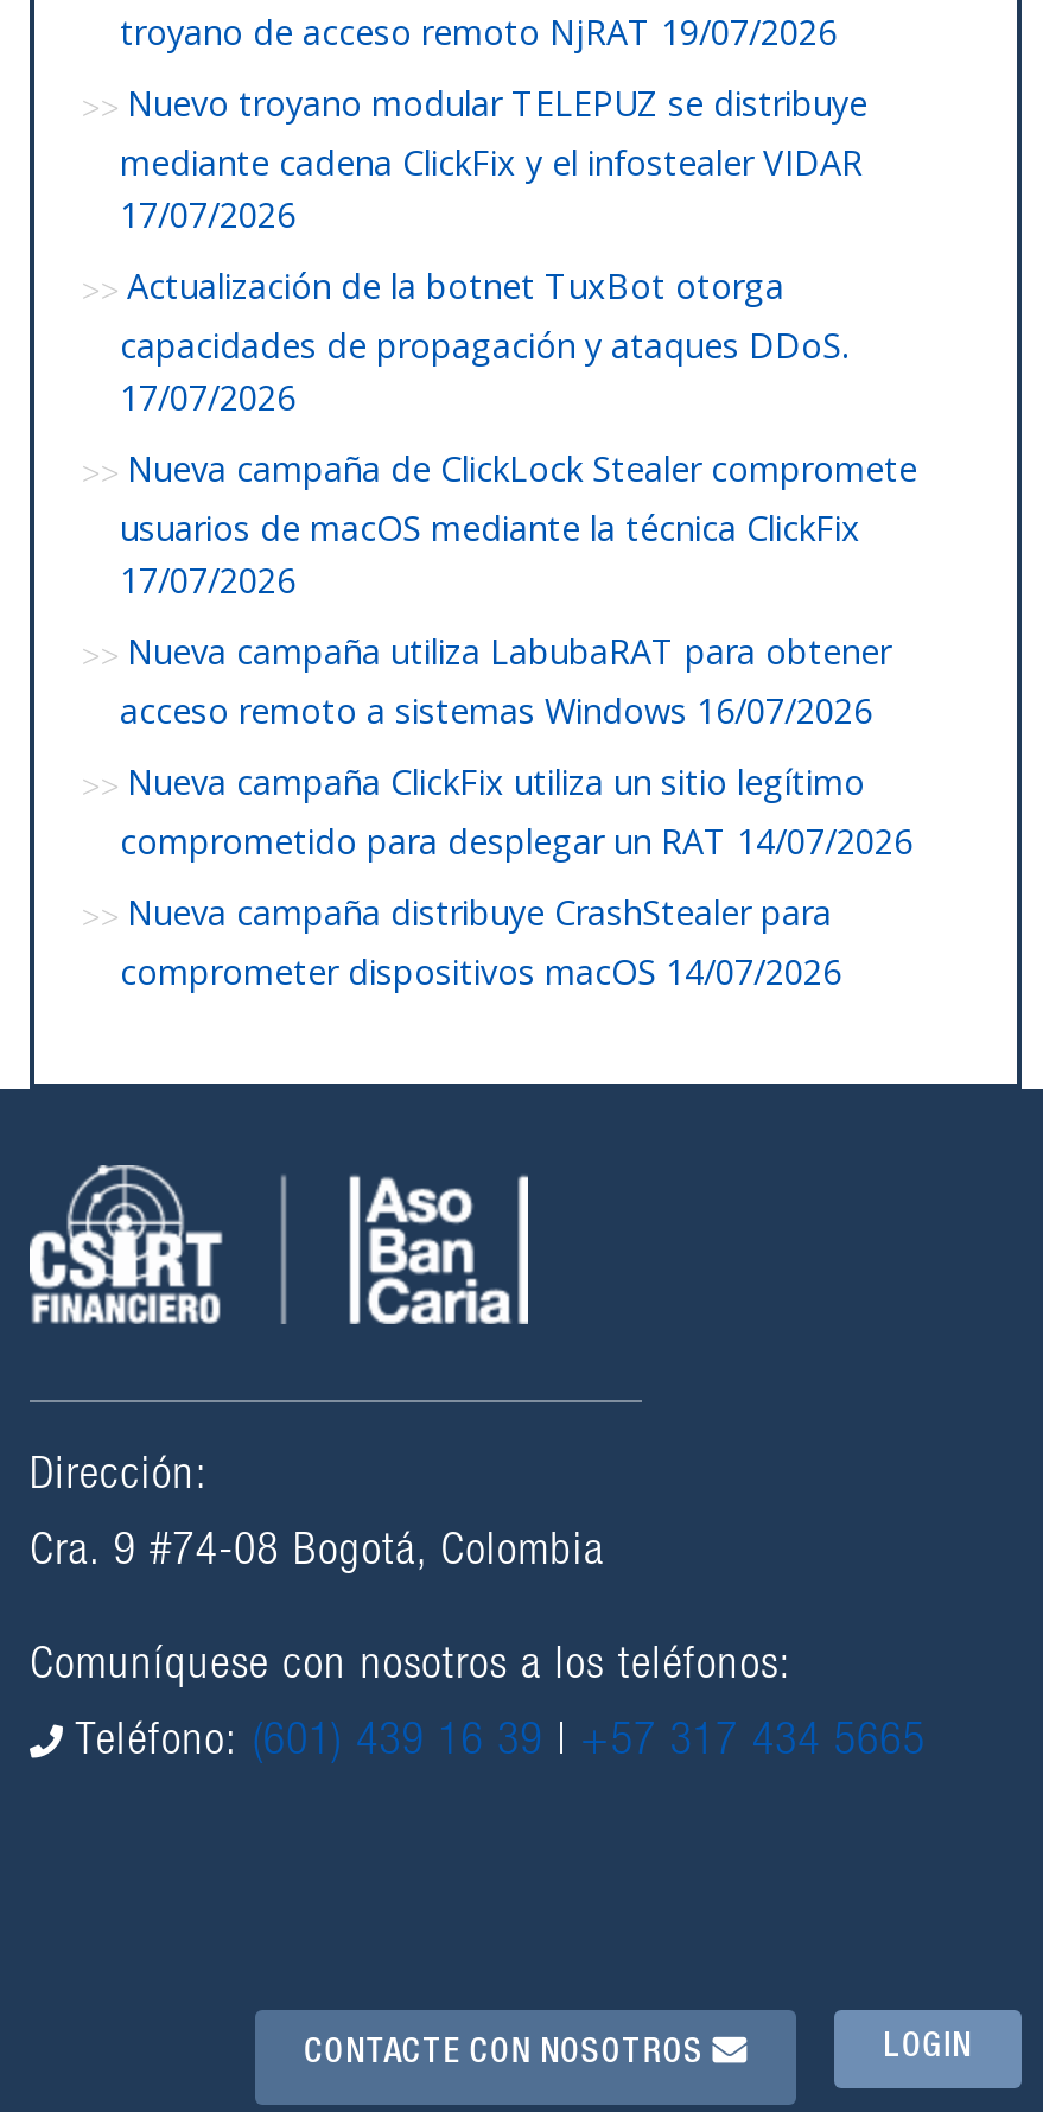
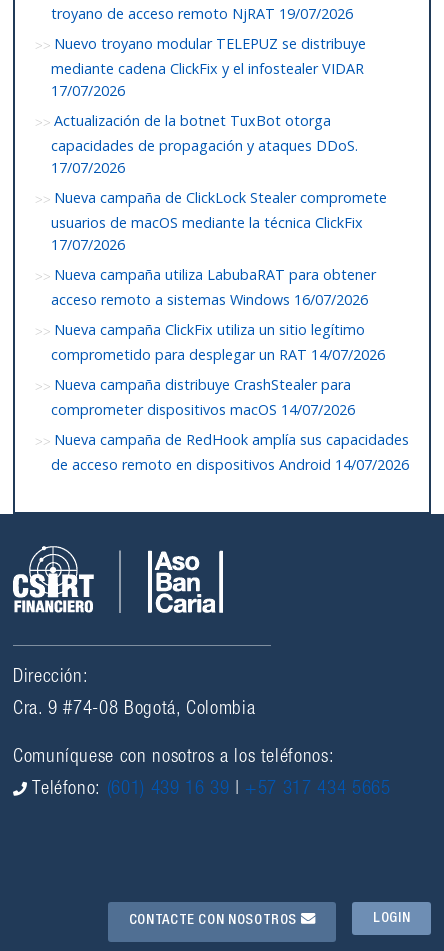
+ Nueva campaña de RedHook amplía sus capacidades
+ de acceso remoto en dispositivos Android 14/07/2026
